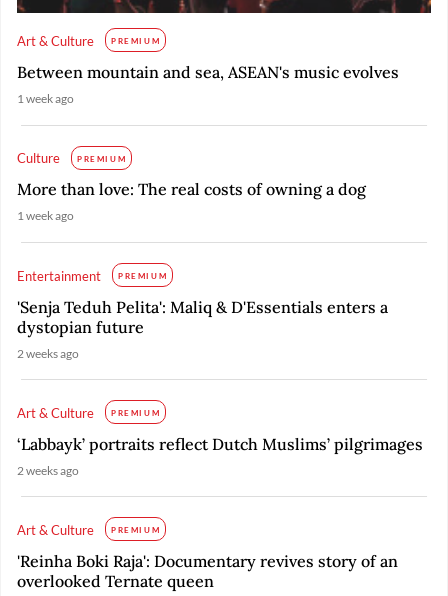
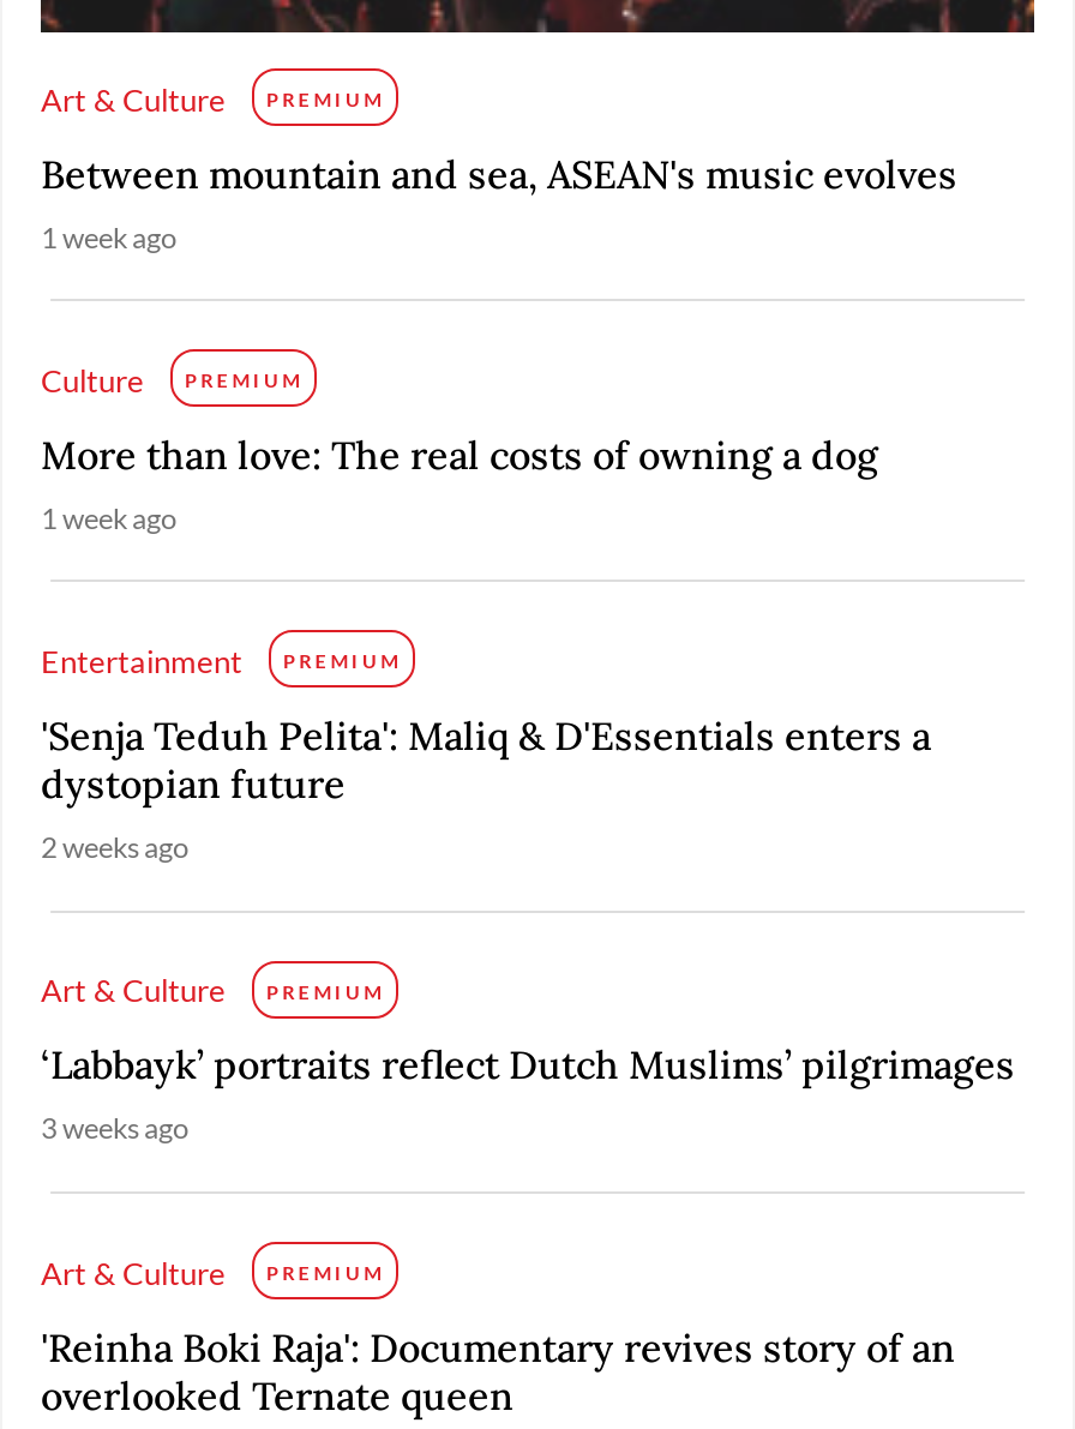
- 2 weeks ago
+ 3 weeks ago
